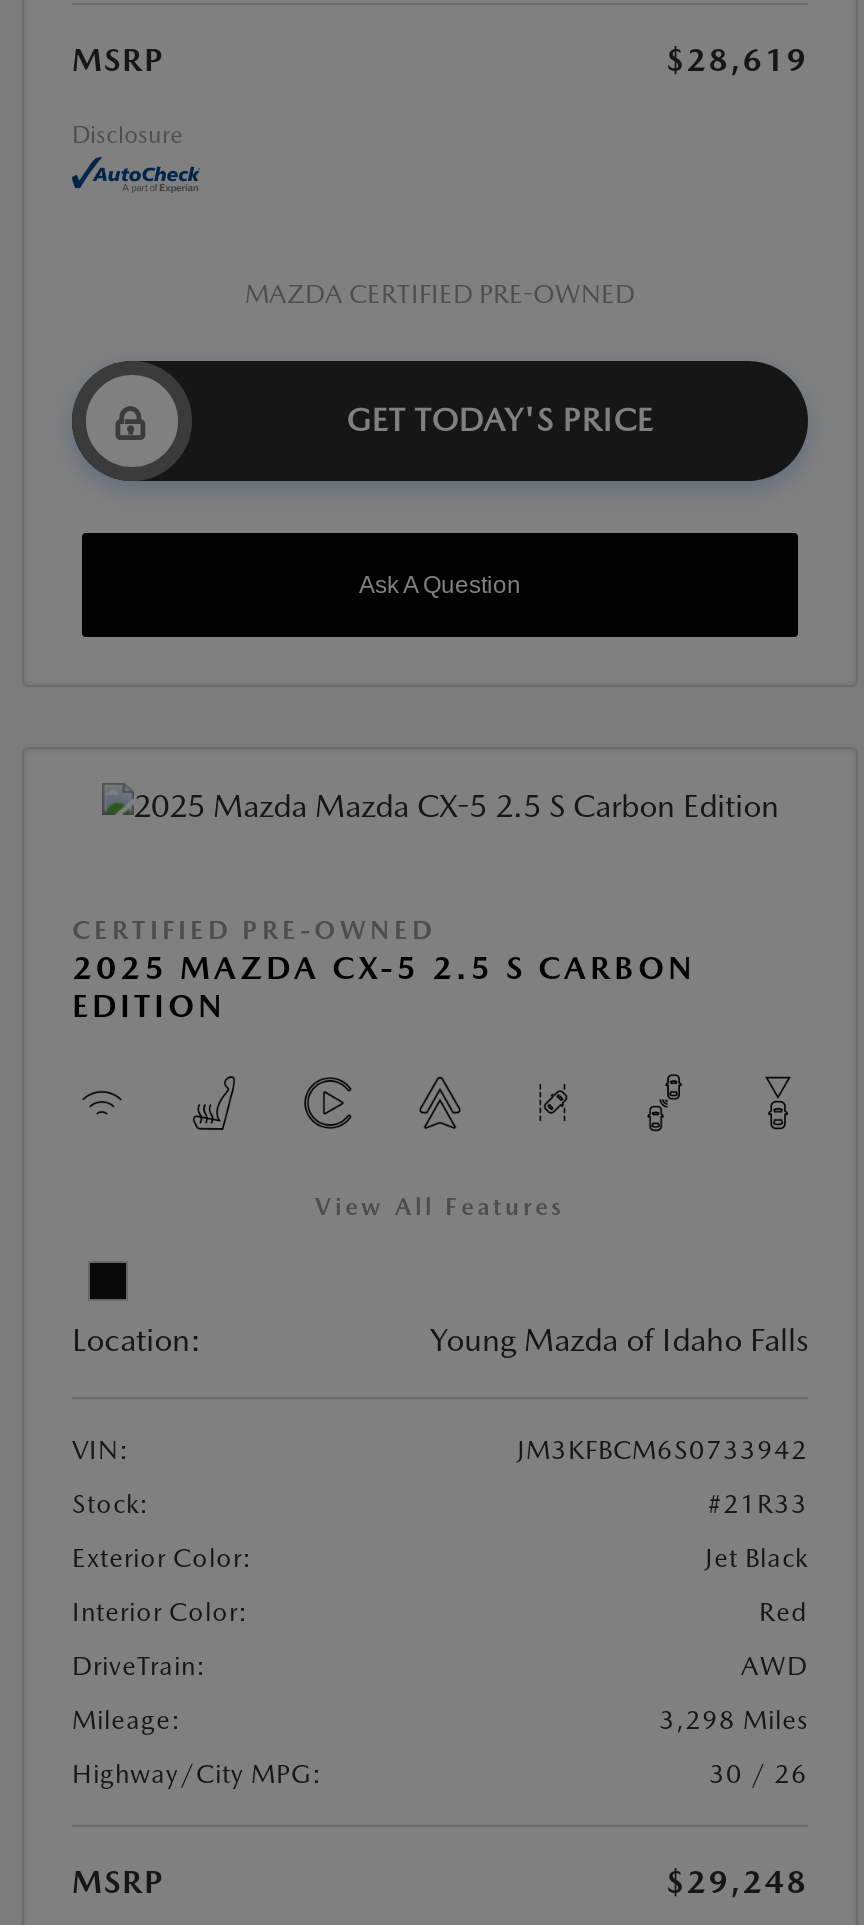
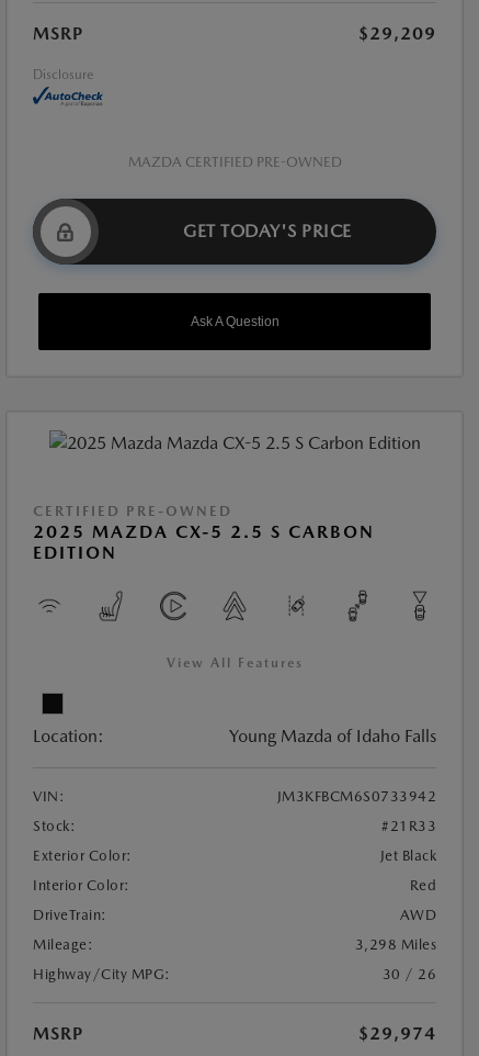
- $28,619
+ $29,209

- $29,248
+ $29,974
